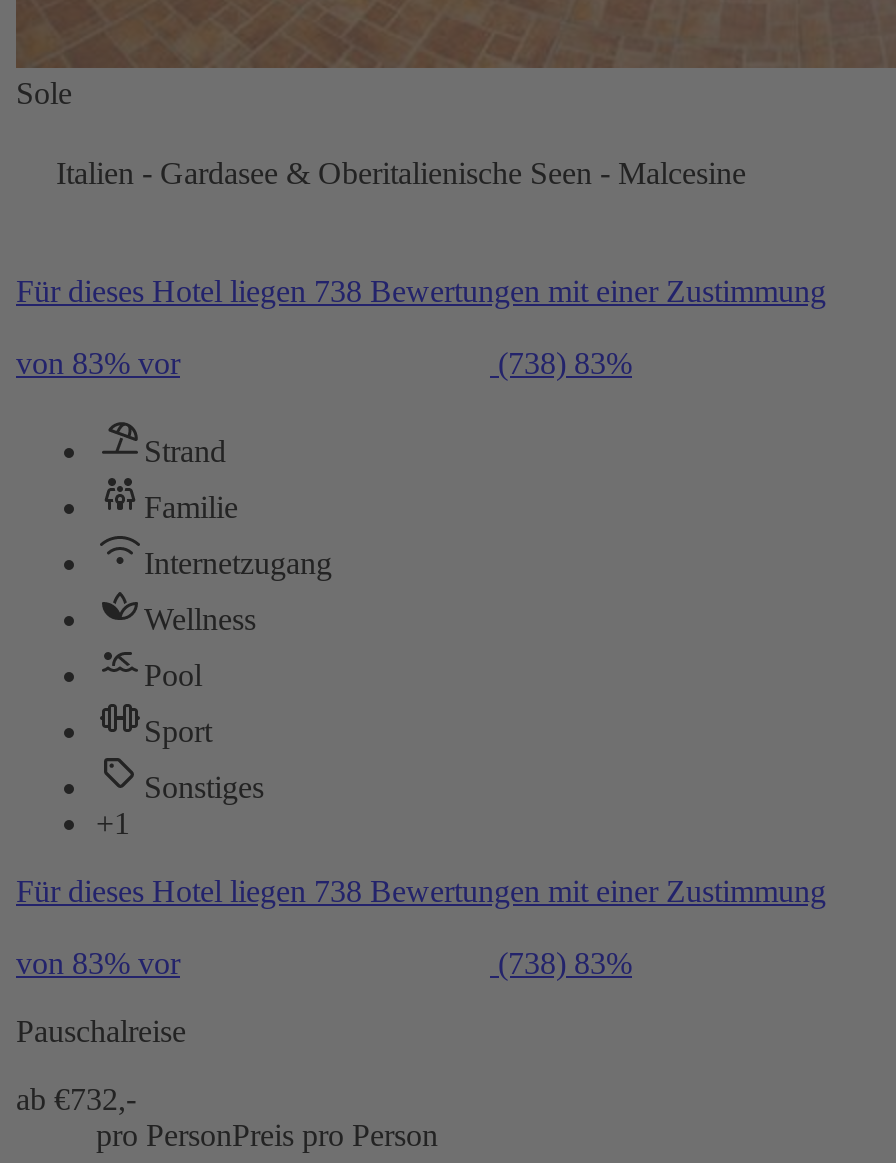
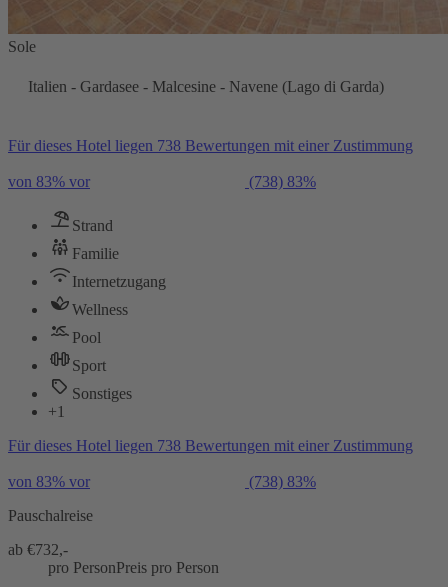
- Italien - Gardasee & Oberitalienische Seen - Malcesine
+ Italien - Gardasee - Malcesine - Navene (Lago di Garda)
